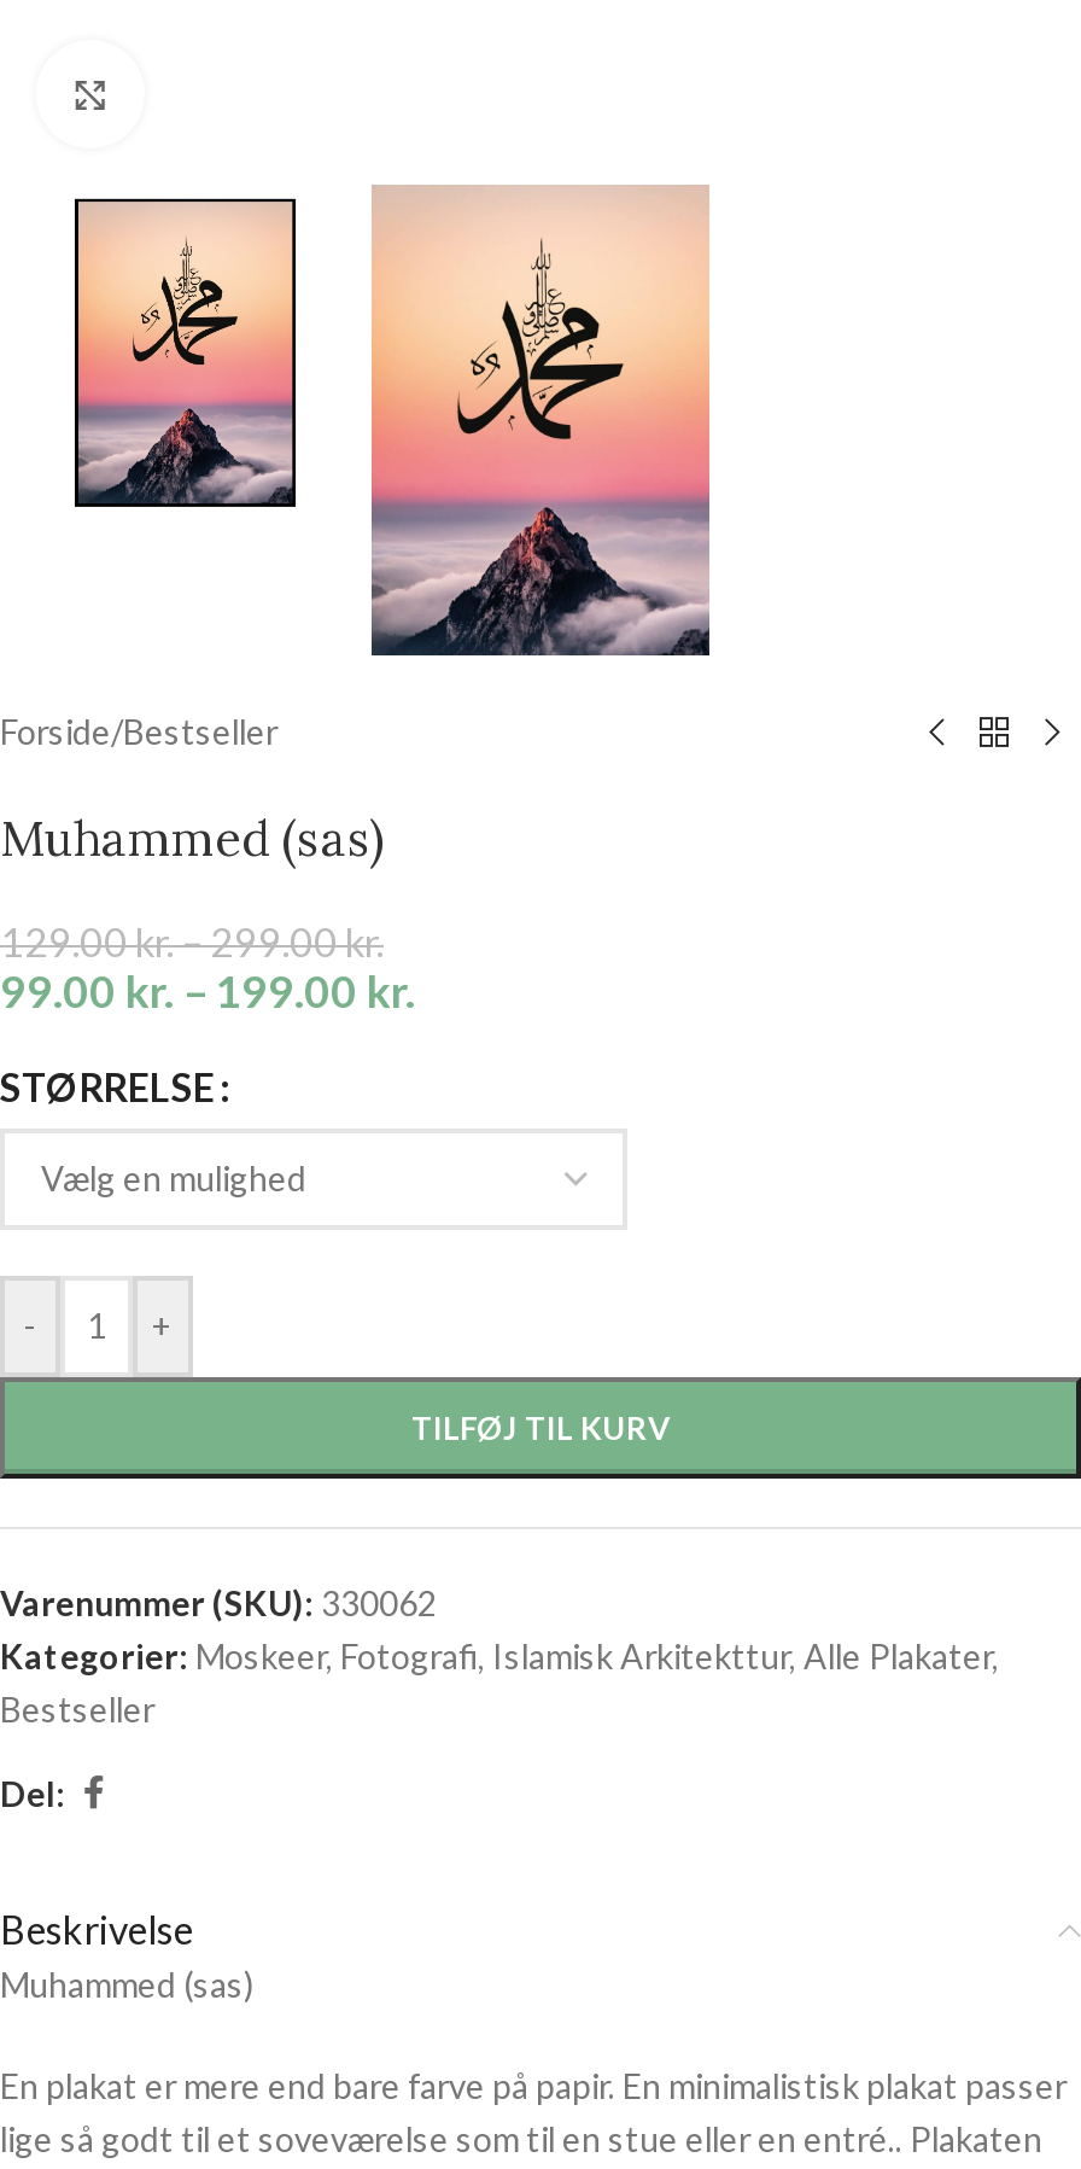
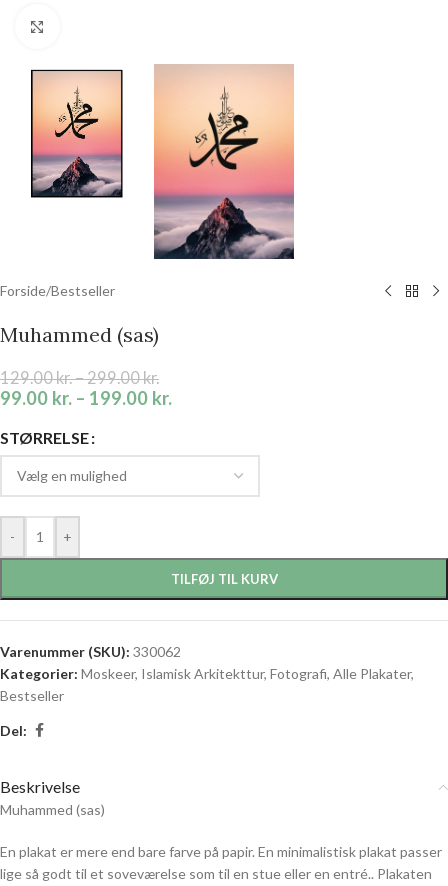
- Kategorier: Moskeer, Fotografi, Islamisk Arkitekttur, Alle Plakater,
+ Kategorier: Moskeer, Islamisk Arkitekttur, Fotografi, Alle Plakater,
